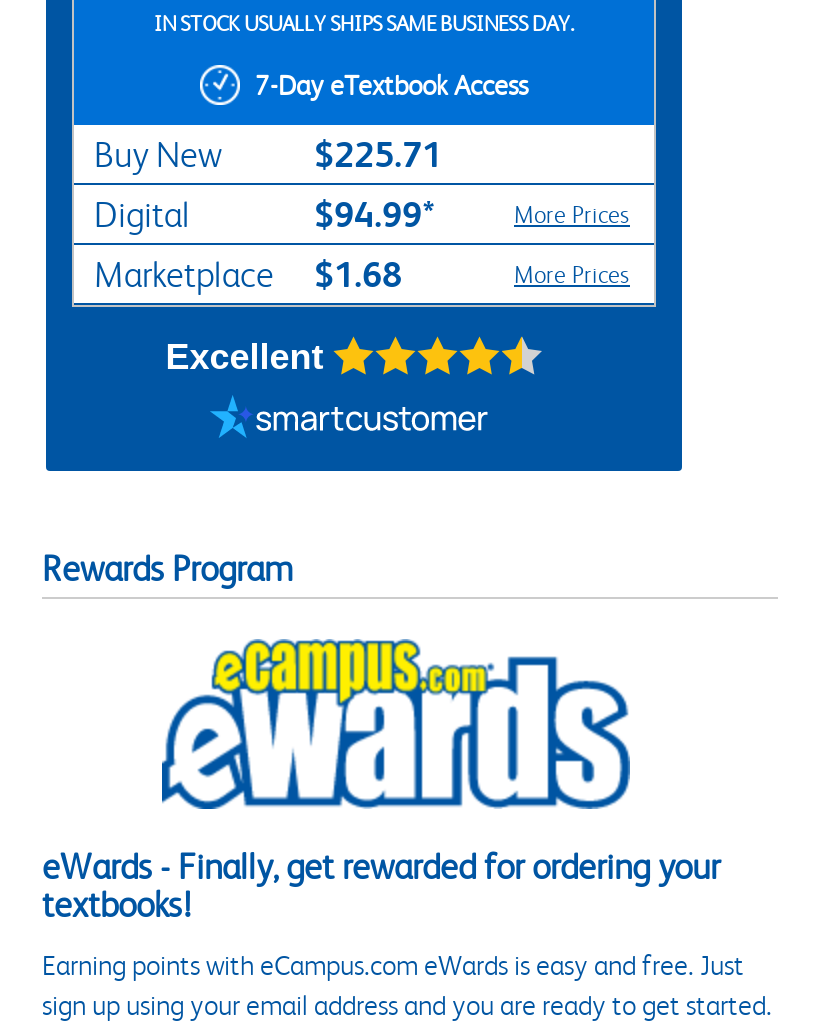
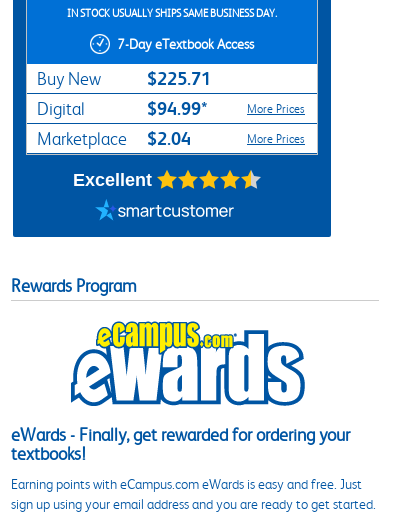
- Marketplace $1.68
+ Marketplace $2.04
